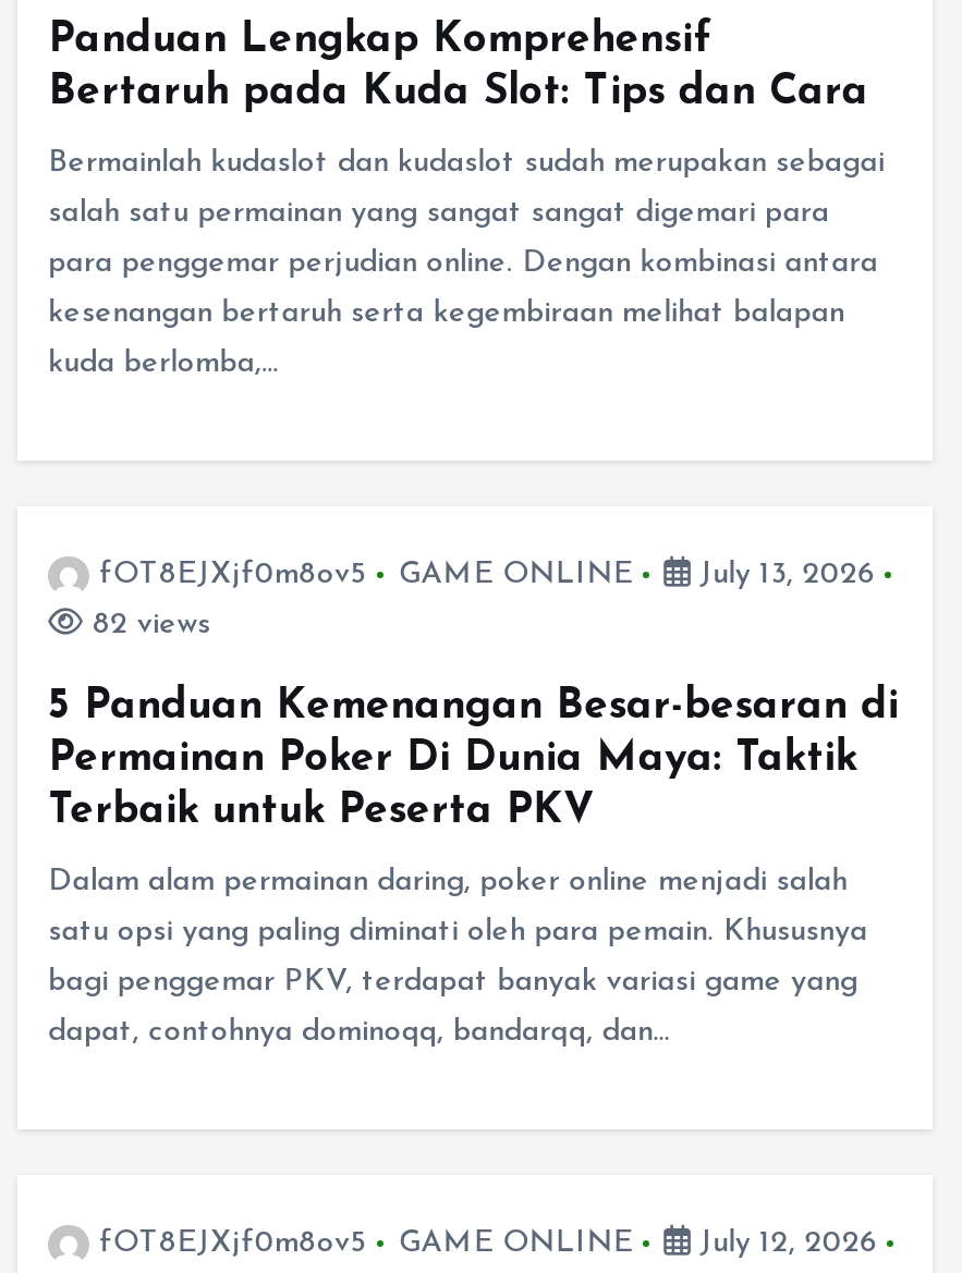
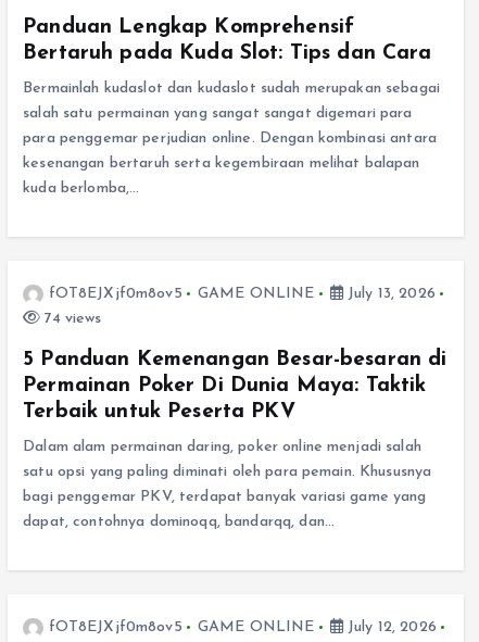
- 82 views
+ 74 views
